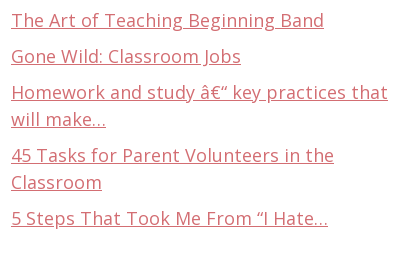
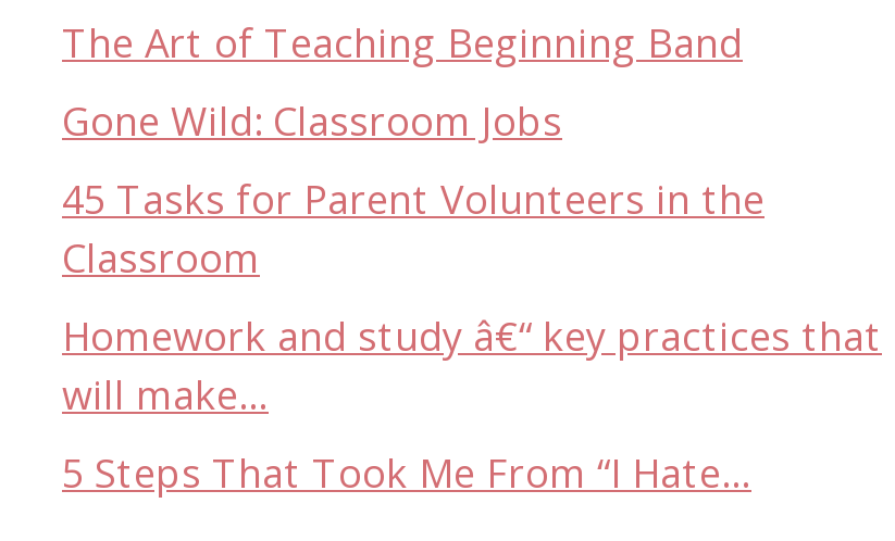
moved down: Homework and study â€“ key practices that | will make…

moved up: 45 Tasks for Parent Volunteers in the | Classroom
